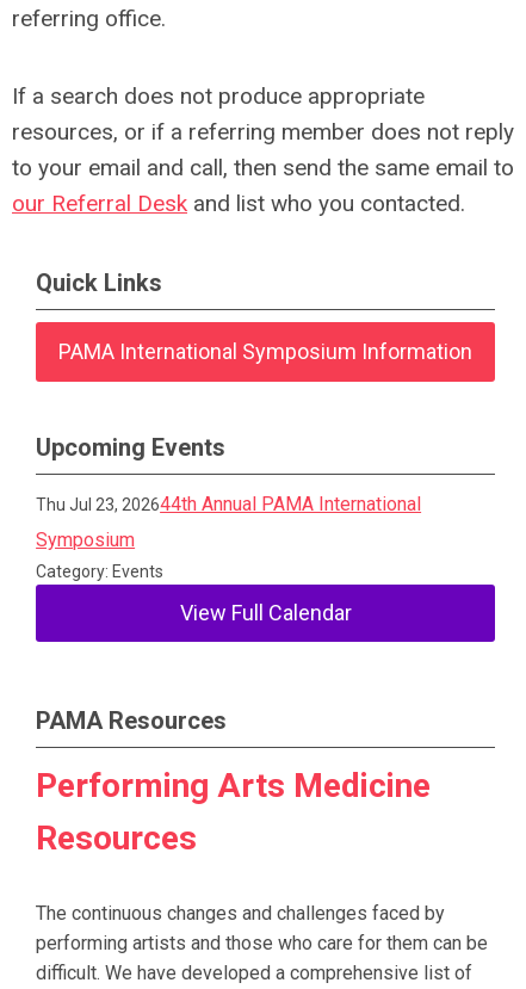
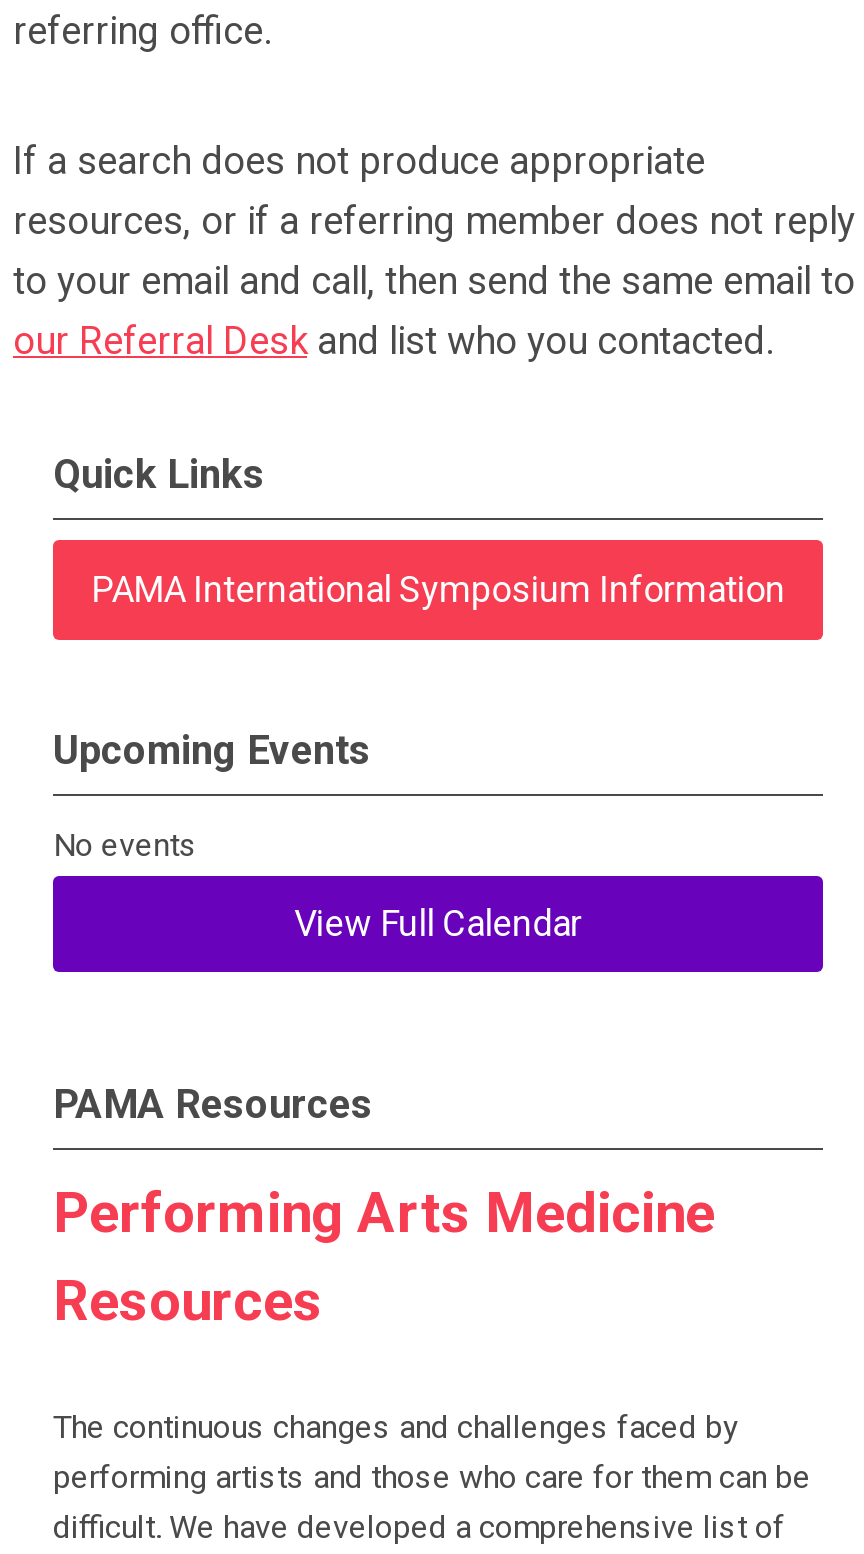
- Thu Jul 23, 202644th Annual PAMA International
- Symposium
- Category: Events
+ No events
